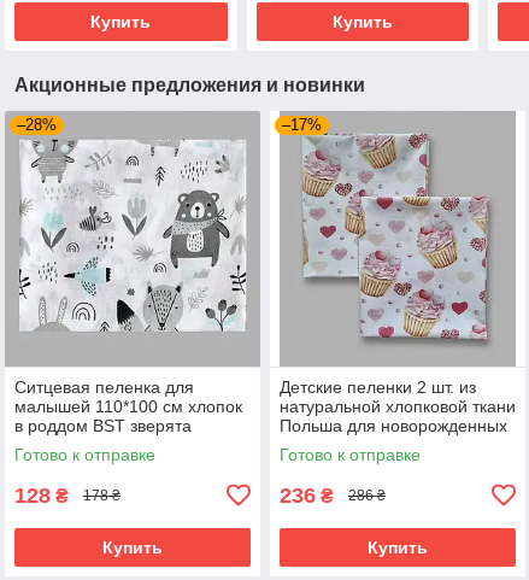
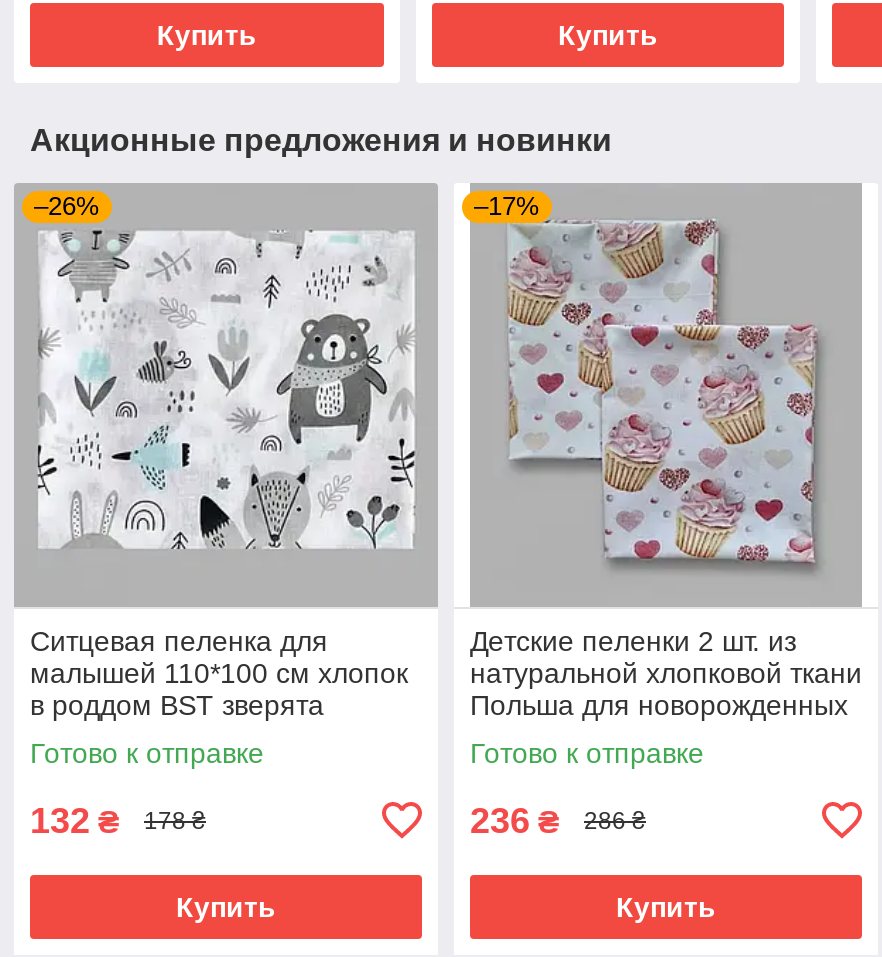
- –28%
+ –26%

- 128 ₴ 178 ₴
+ 132 ₴ 178 ₴
